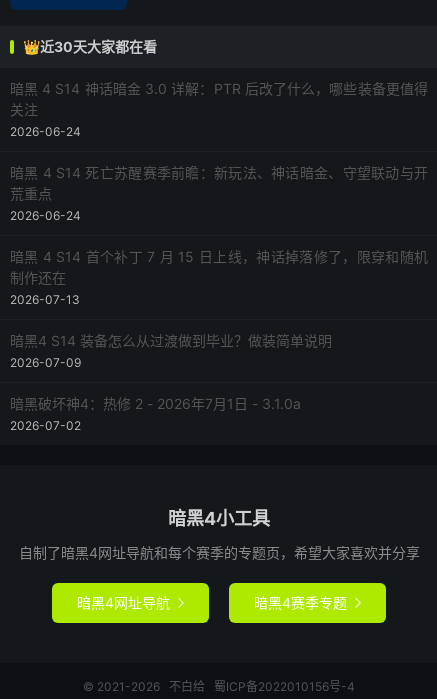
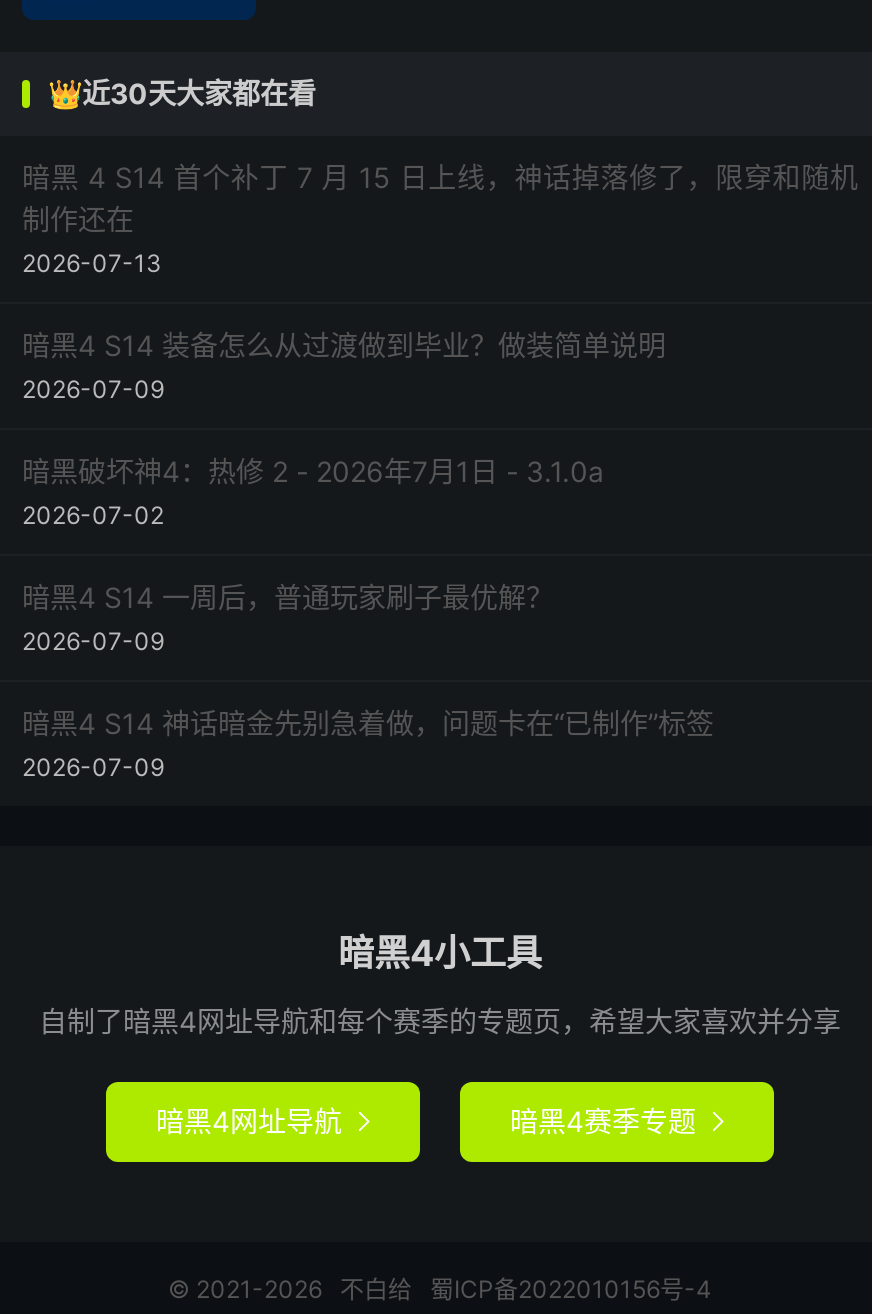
- 暗黑 4 S14 神话暗金 3.0 详解：PTR 后改了什么，哪些装备更值得
- 关注
- 2026-06-24
- 暗黑 4 S14 死亡苏醒赛季前瞻：新玩法、神话暗金、守望联动与开
- 荒重点
- 2026-06-24

moved up: 暗黑 4 S14 首个补丁 7 月 15 日上线，神话掉落修了，限穿和随机 | 制作还在 | 2026-07-13 | 暗黑4 S14 装备怎么从过渡做到毕业？做装简单说明 | 2026-07-09 | 暗黑破坏神4：热修 2 - 2026年7月1日 - 3.1.0a | 2026-07-02

+ 暗黑4 S14 一周后，普通玩家刷子最优解？
+ 2026-07-09
+ 暗黑4 S14 神话暗金先别急着做，问题卡在“已制作”标签
+ 2026-07-09
